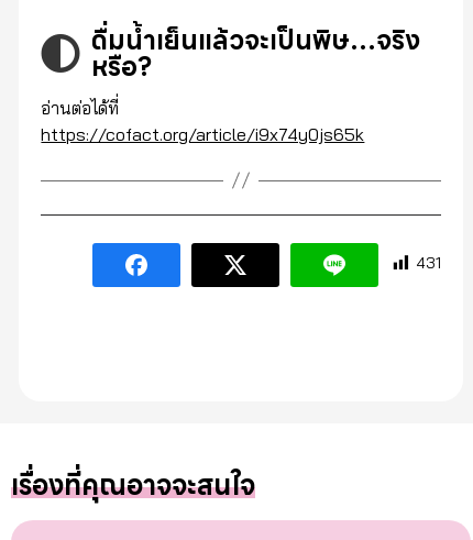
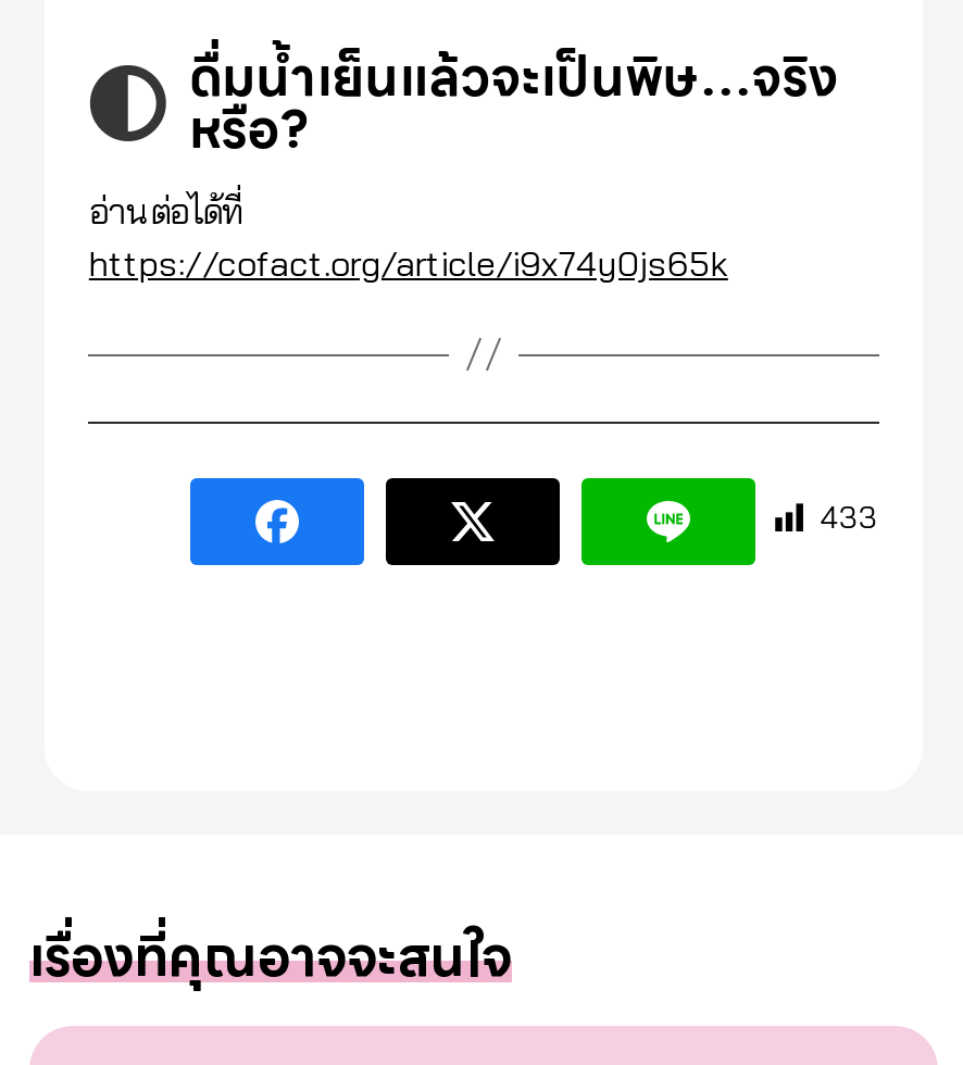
- 431
+ 433
